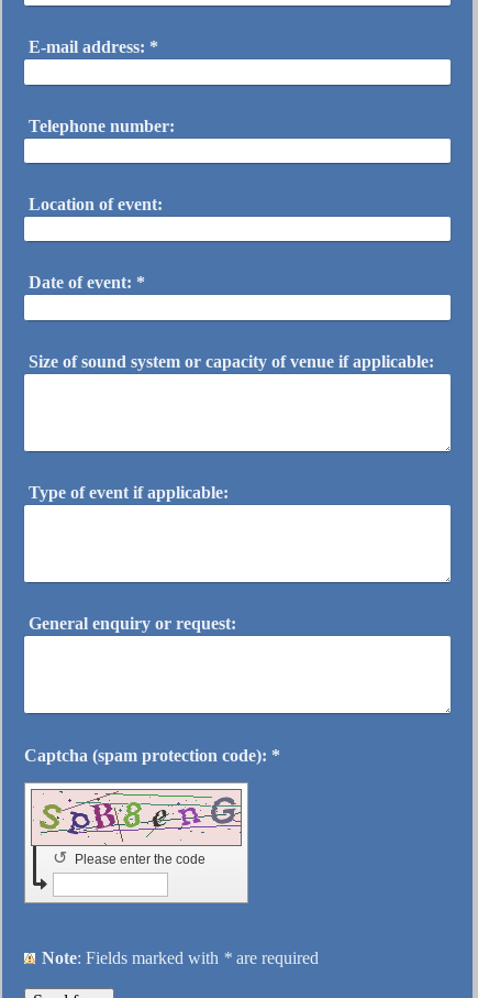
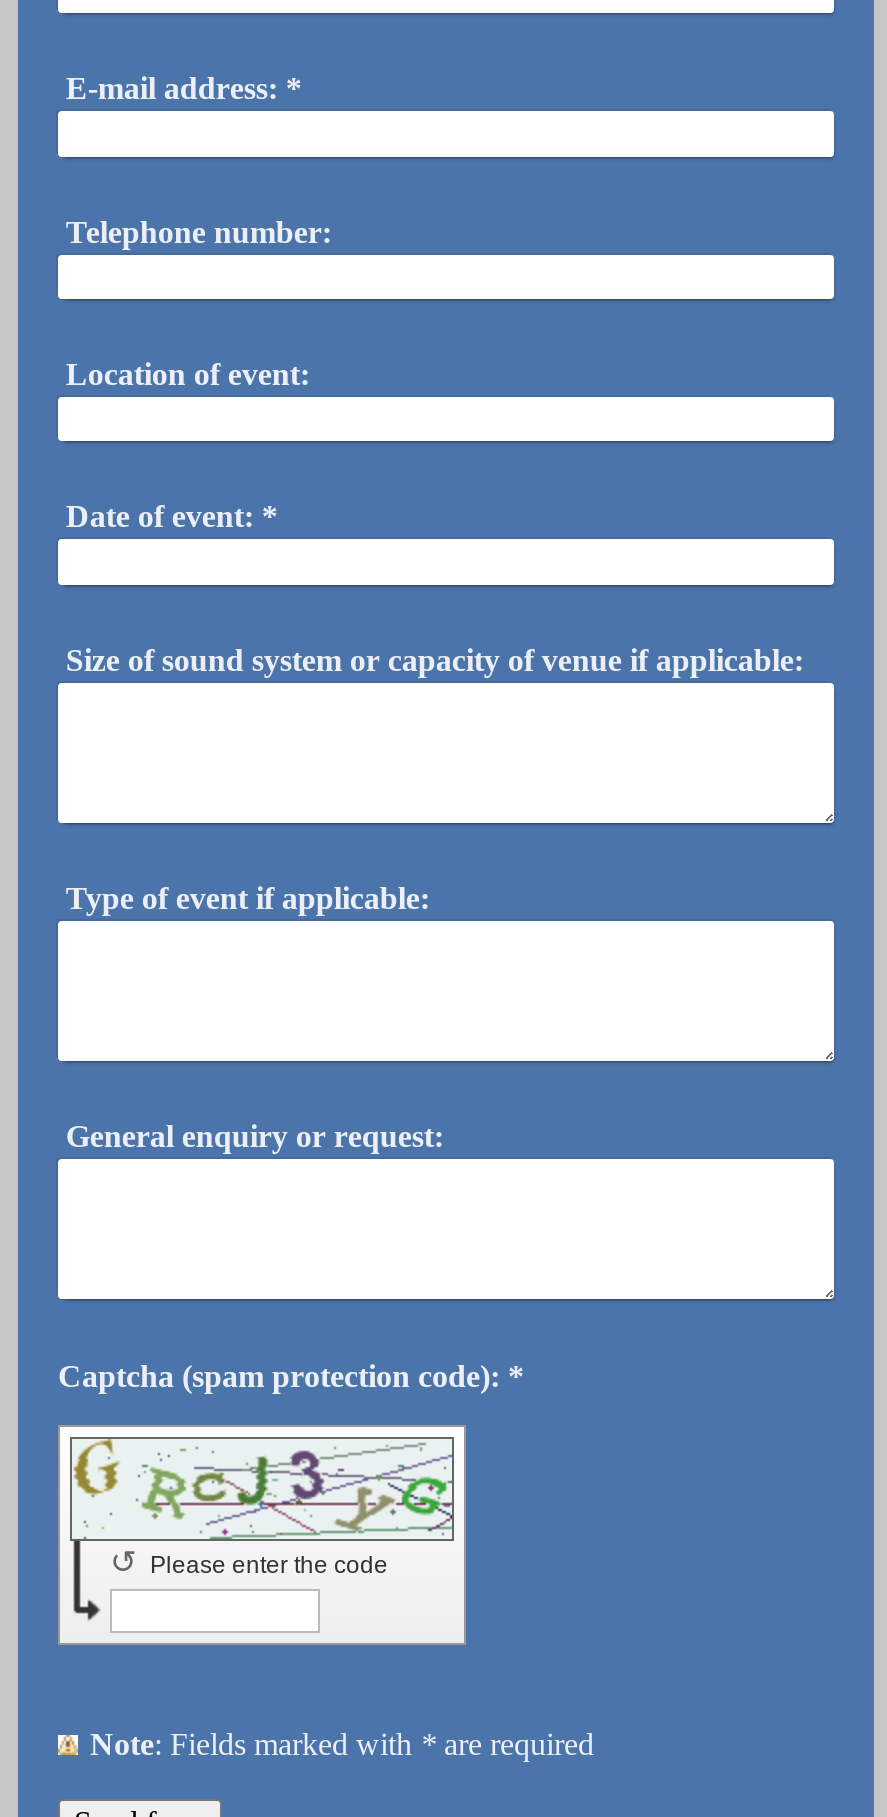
- [image]
+ [image]
